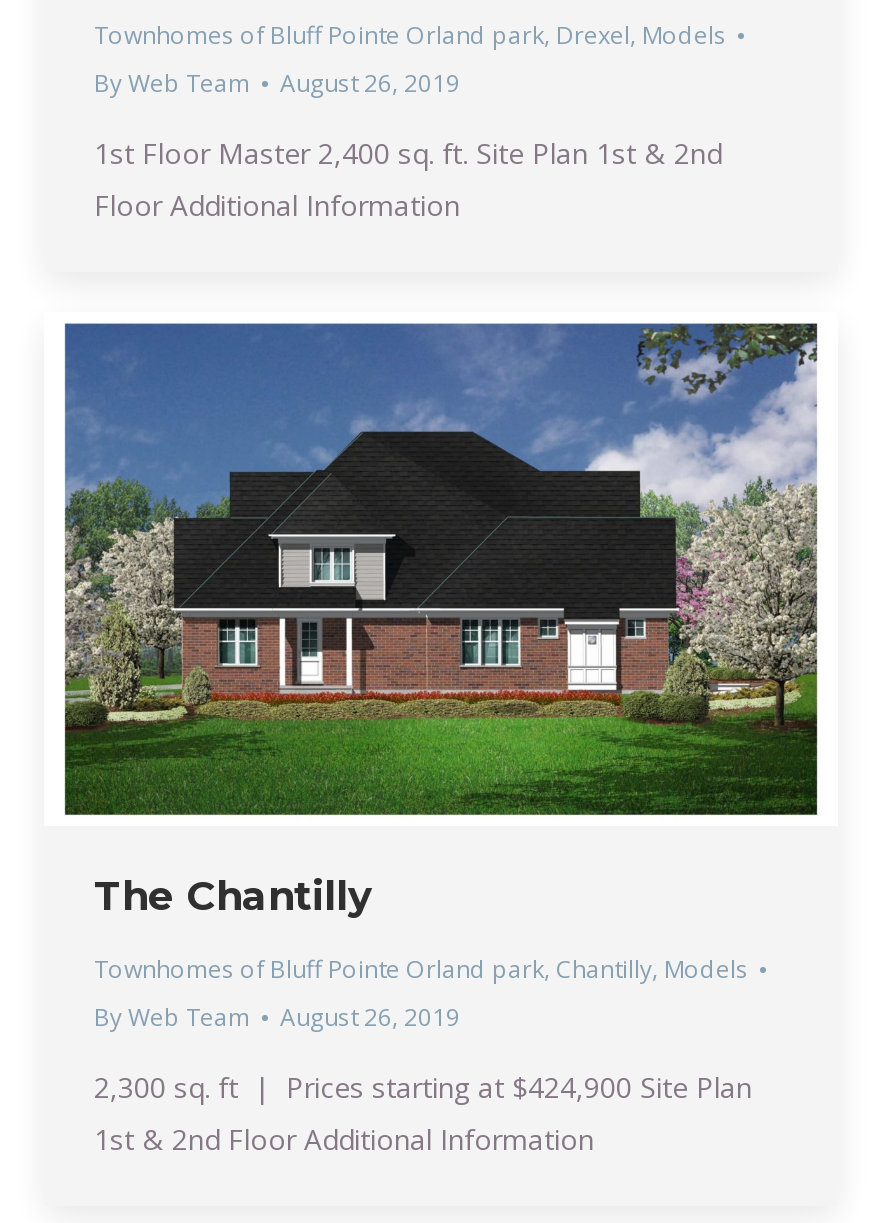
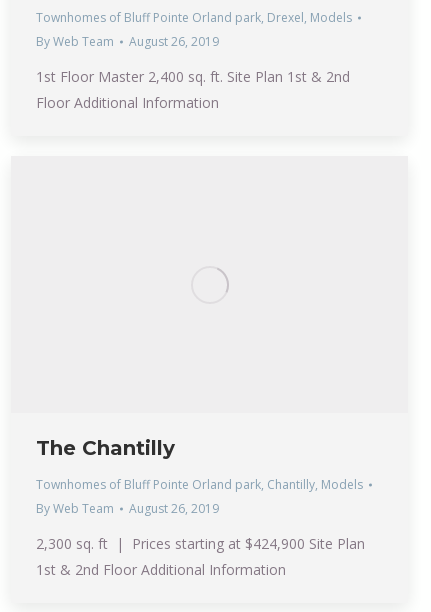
- [image]
